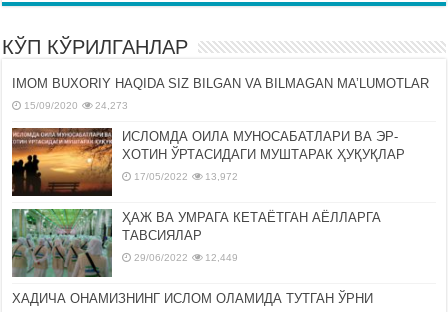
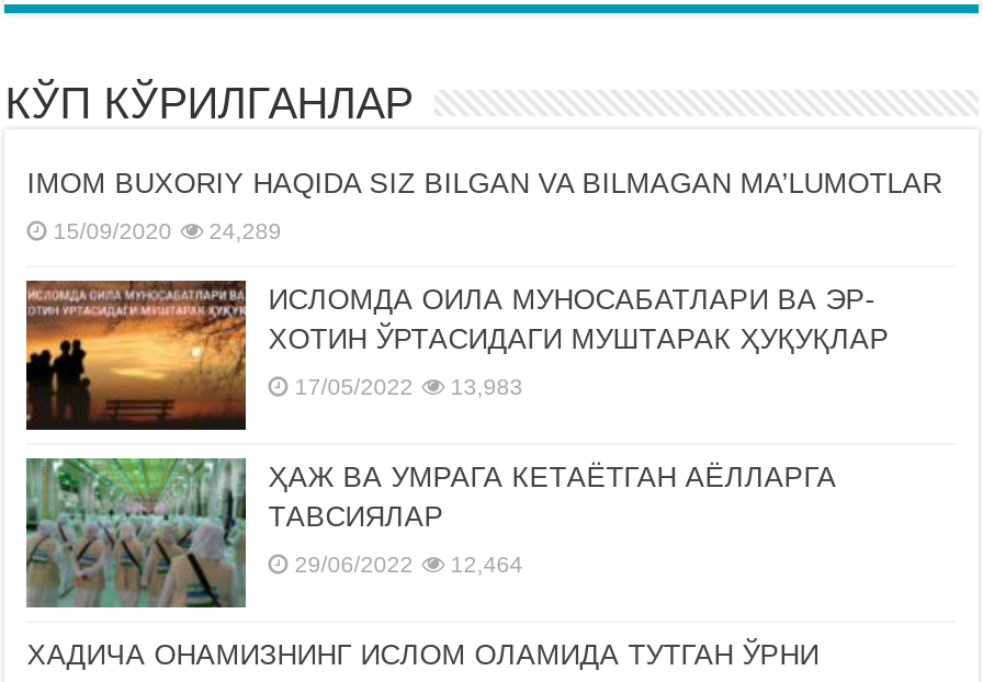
- 15/09/2020 24,273
+ 15/09/2020 24,289

- 17/05/2022 13,972
+ 17/05/2022 13,983

- 29/06/2022 12,449
+ 29/06/2022 12,464
